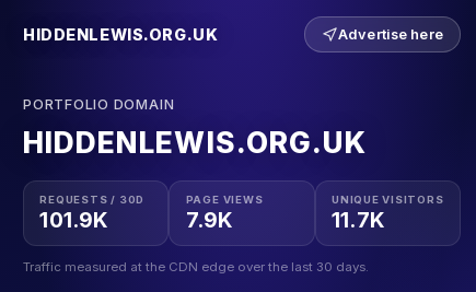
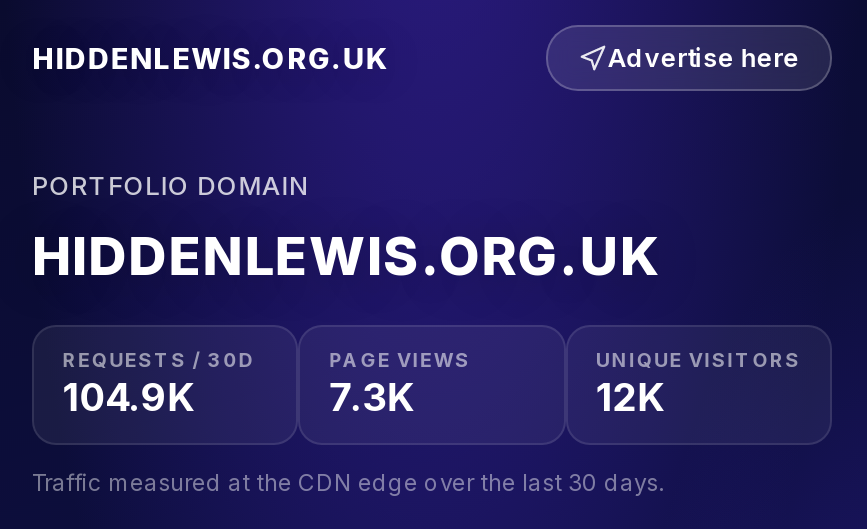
- 101.9K
+ 104.9K

- 7.9K
+ 7.3K

- 11.7K
+ 12K
